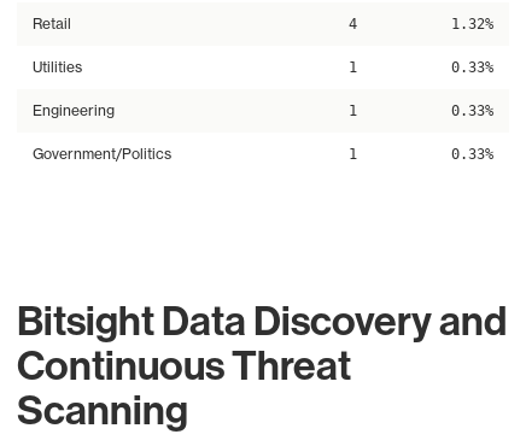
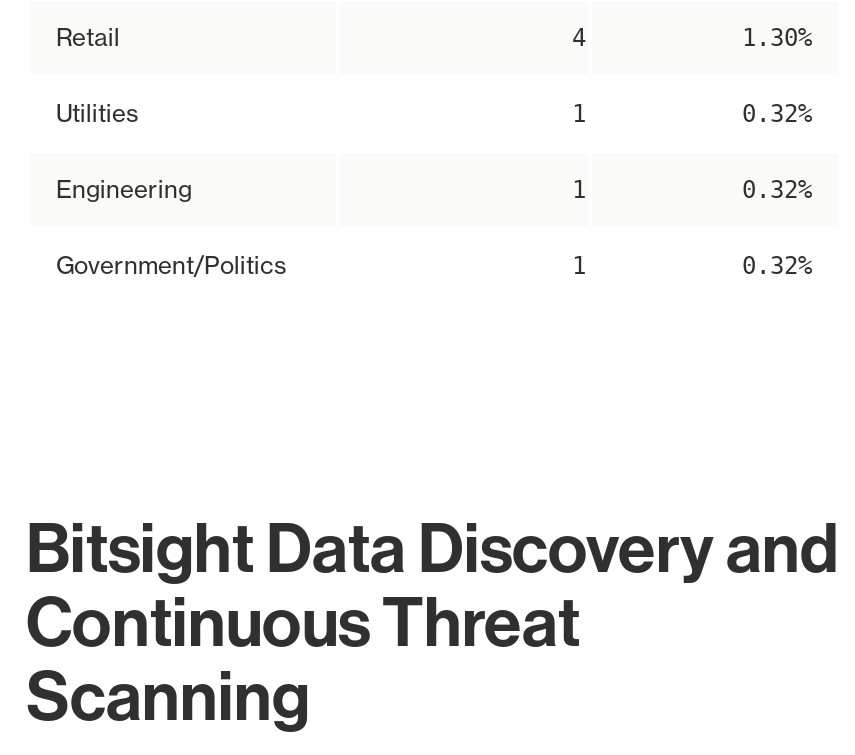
- 1.32%
+ 1.30%

- 0.33%
+ 0.32%

- 0.33%
+ 0.32%

- 0.33%
+ 0.32%
